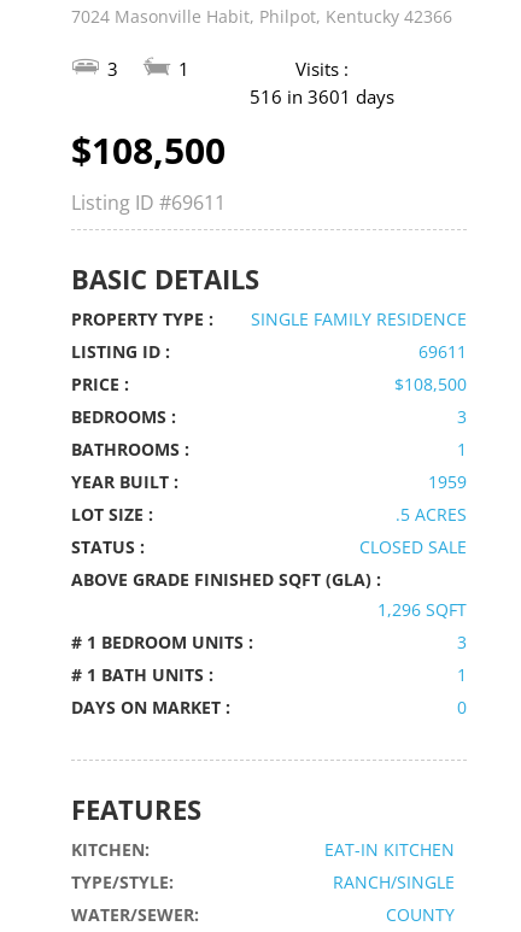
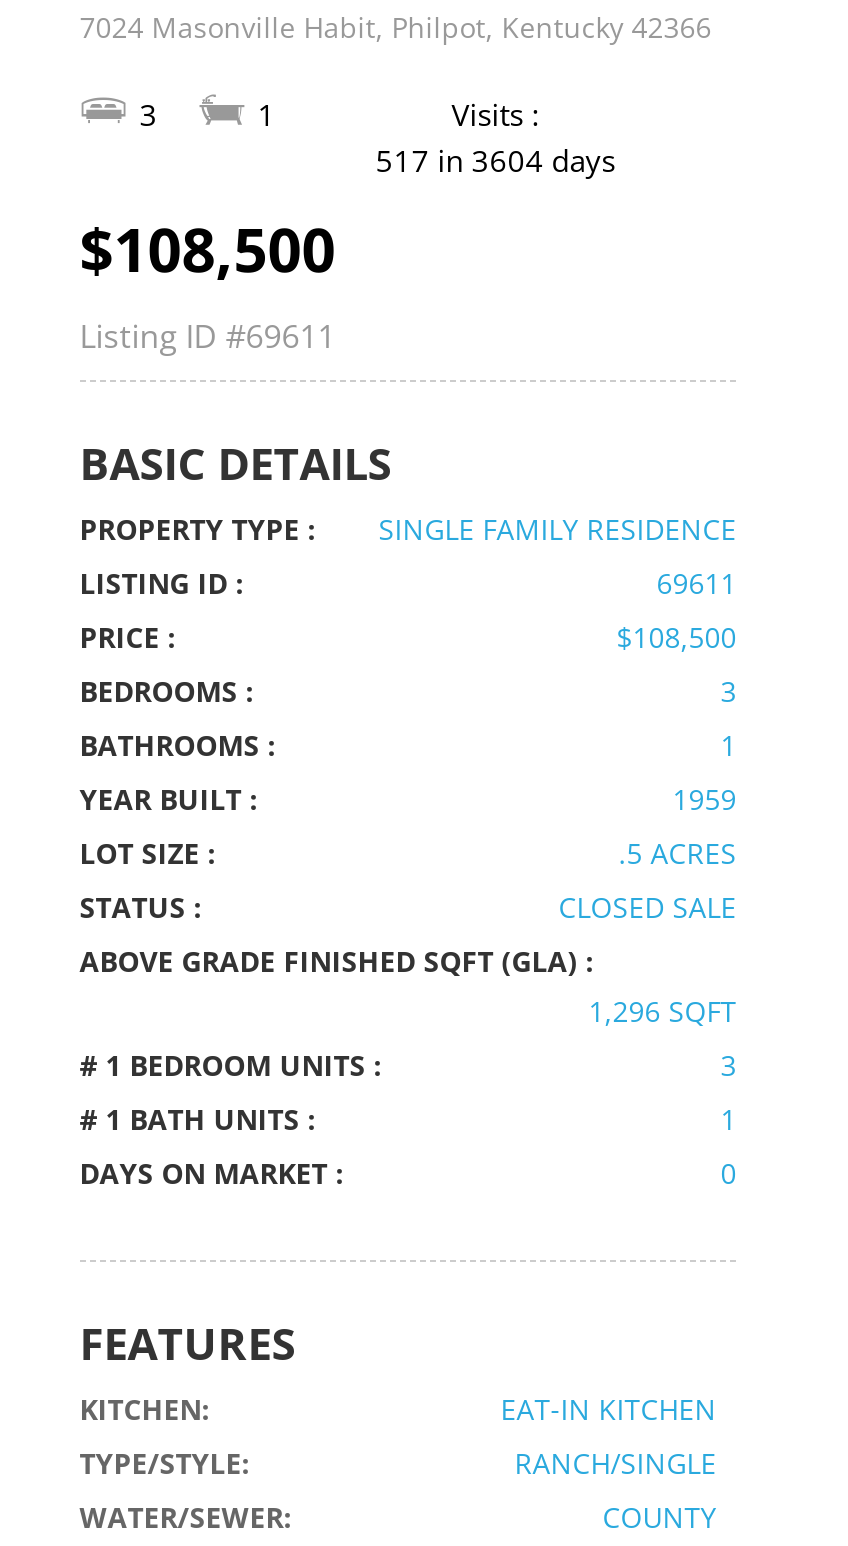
- 516 in 3601 days
+ 517 in 3604 days
